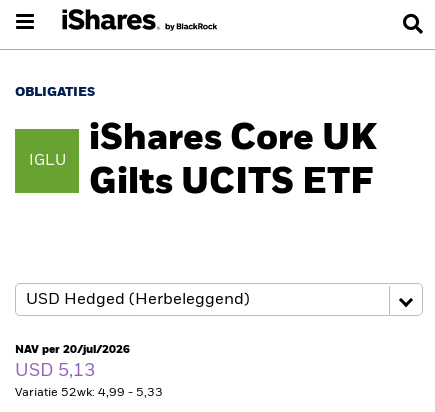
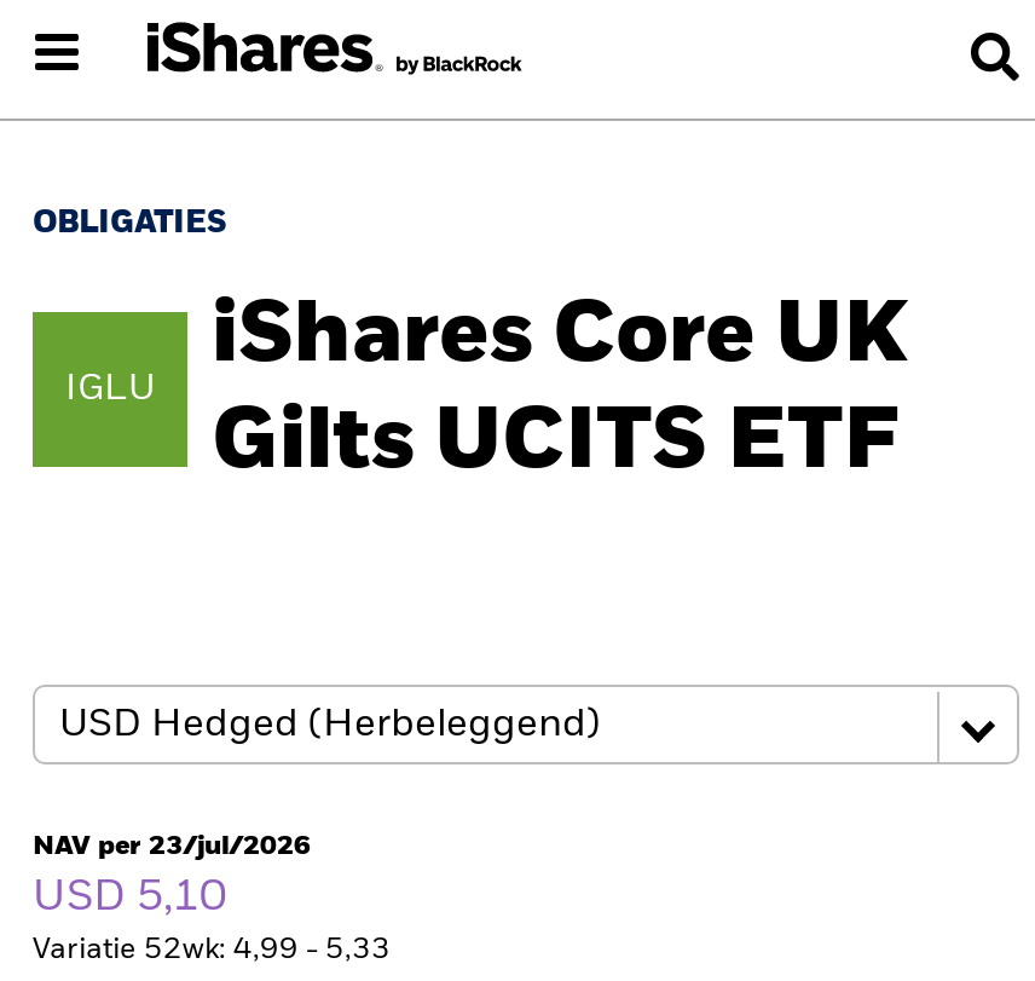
- NAV per 20/jul/2026
+ NAV per 23/jul/2026

- USD 5,13
+ USD 5,10
